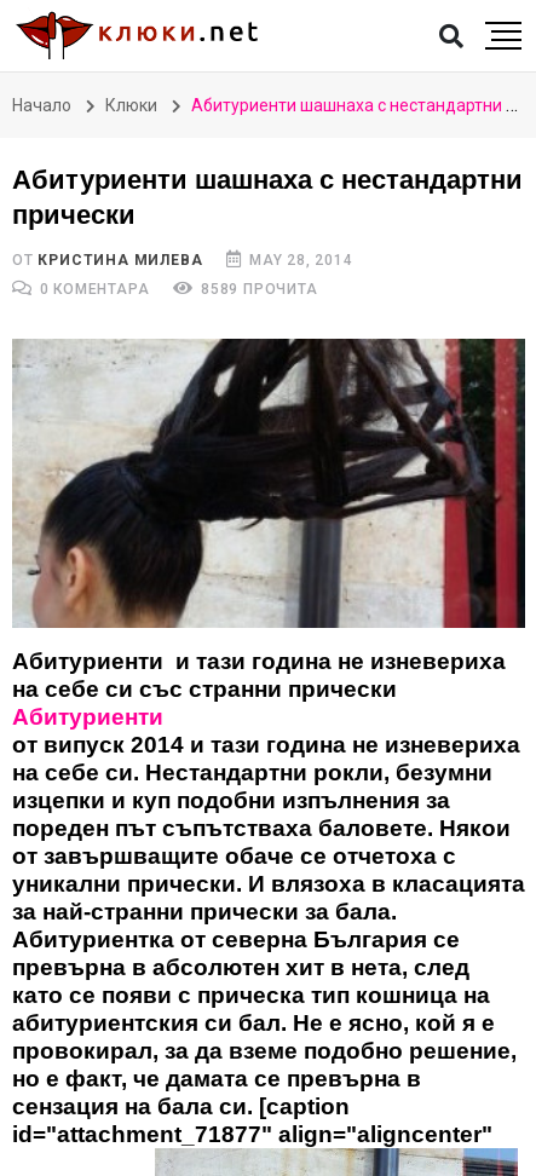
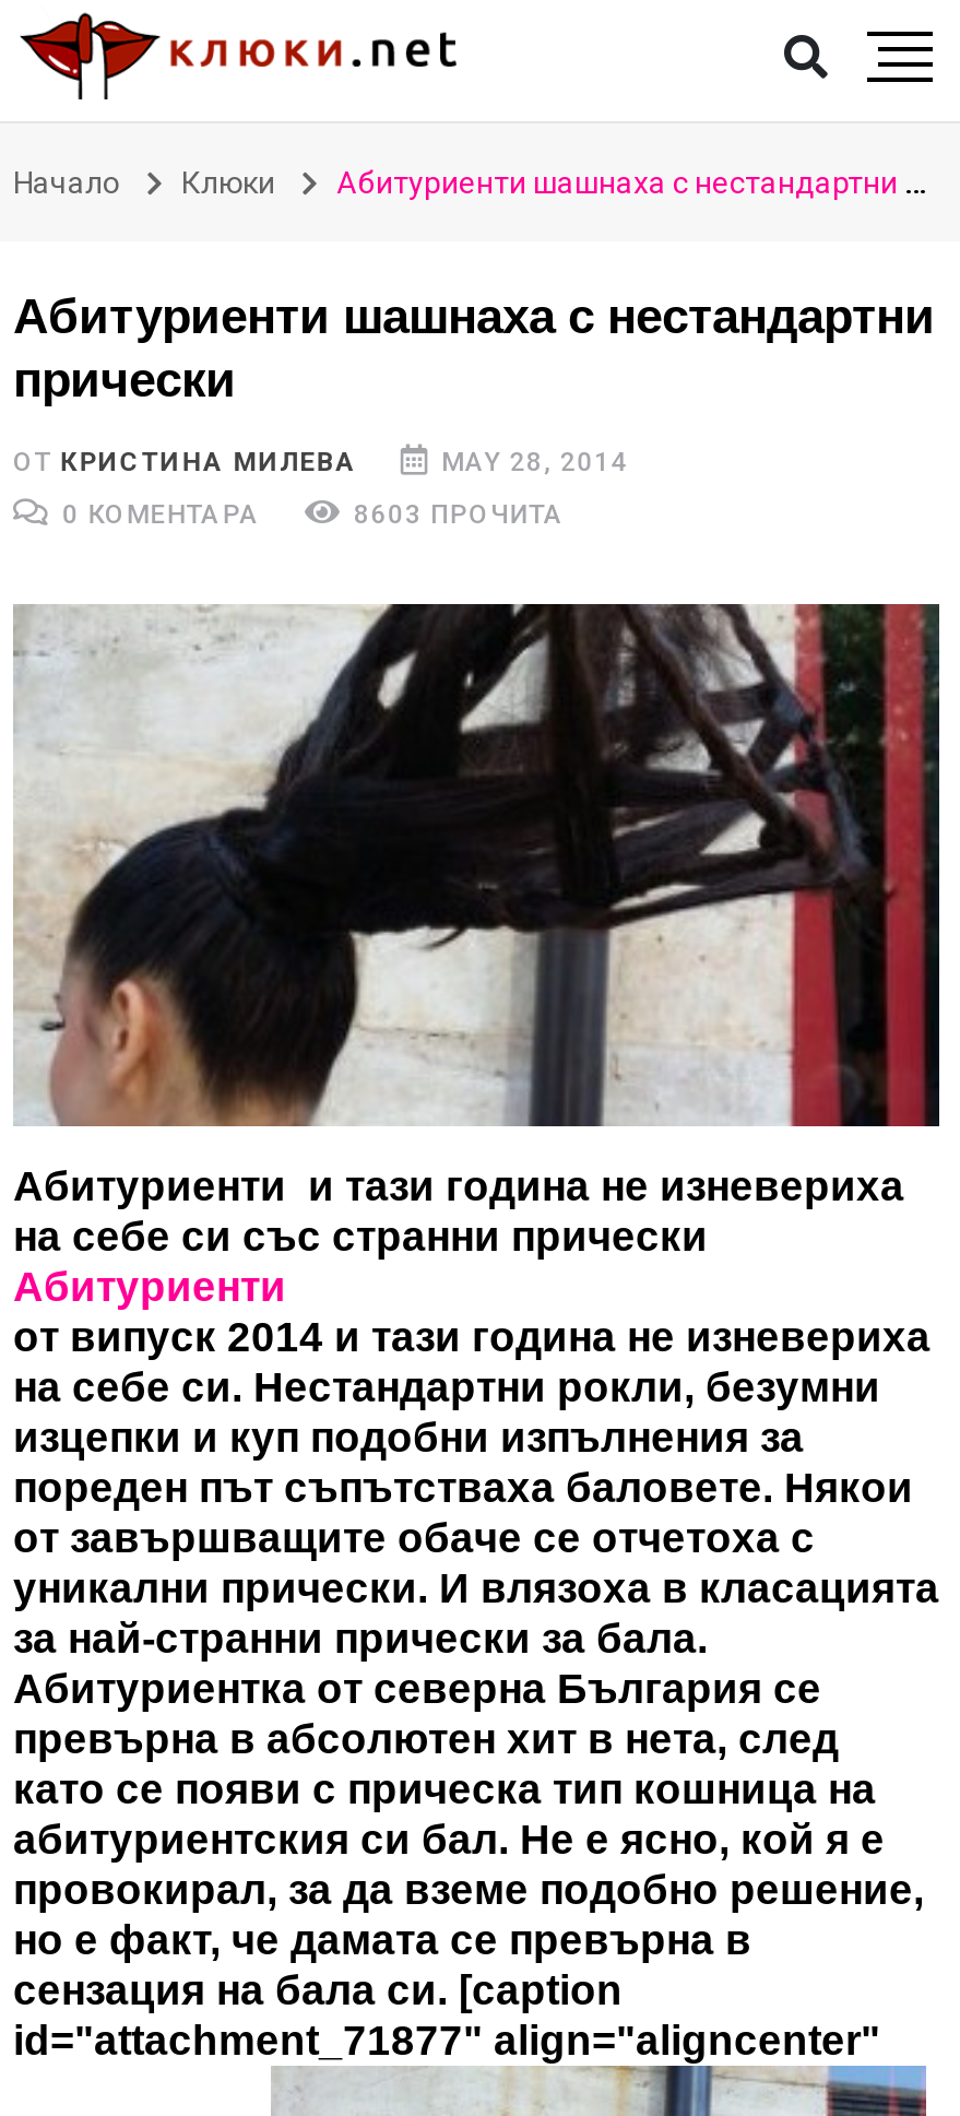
- 8589 ПРОЧИТА
+ 8603 ПРОЧИТА
